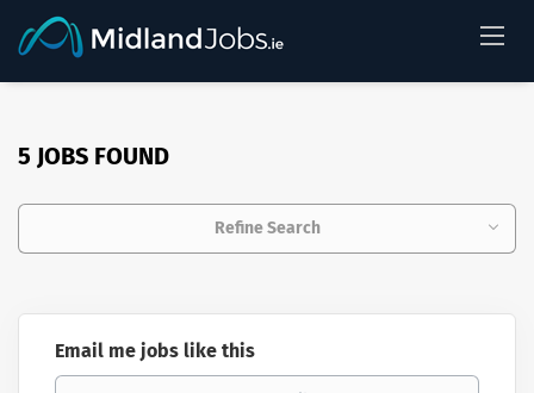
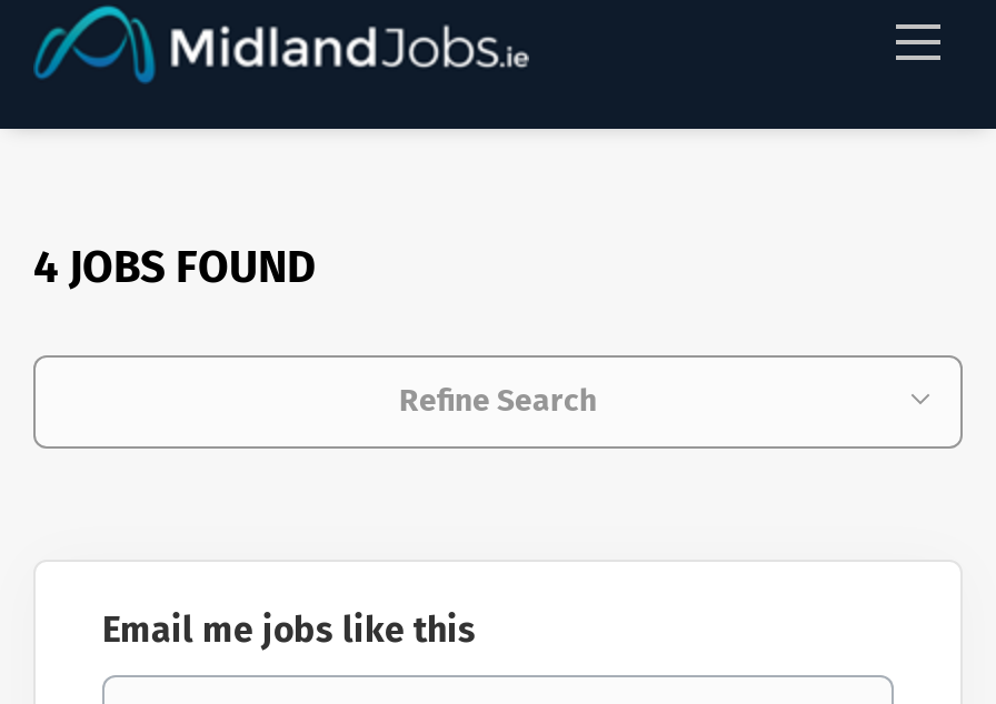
- 5 JOBS FOUND
+ 4 JOBS FOUND
